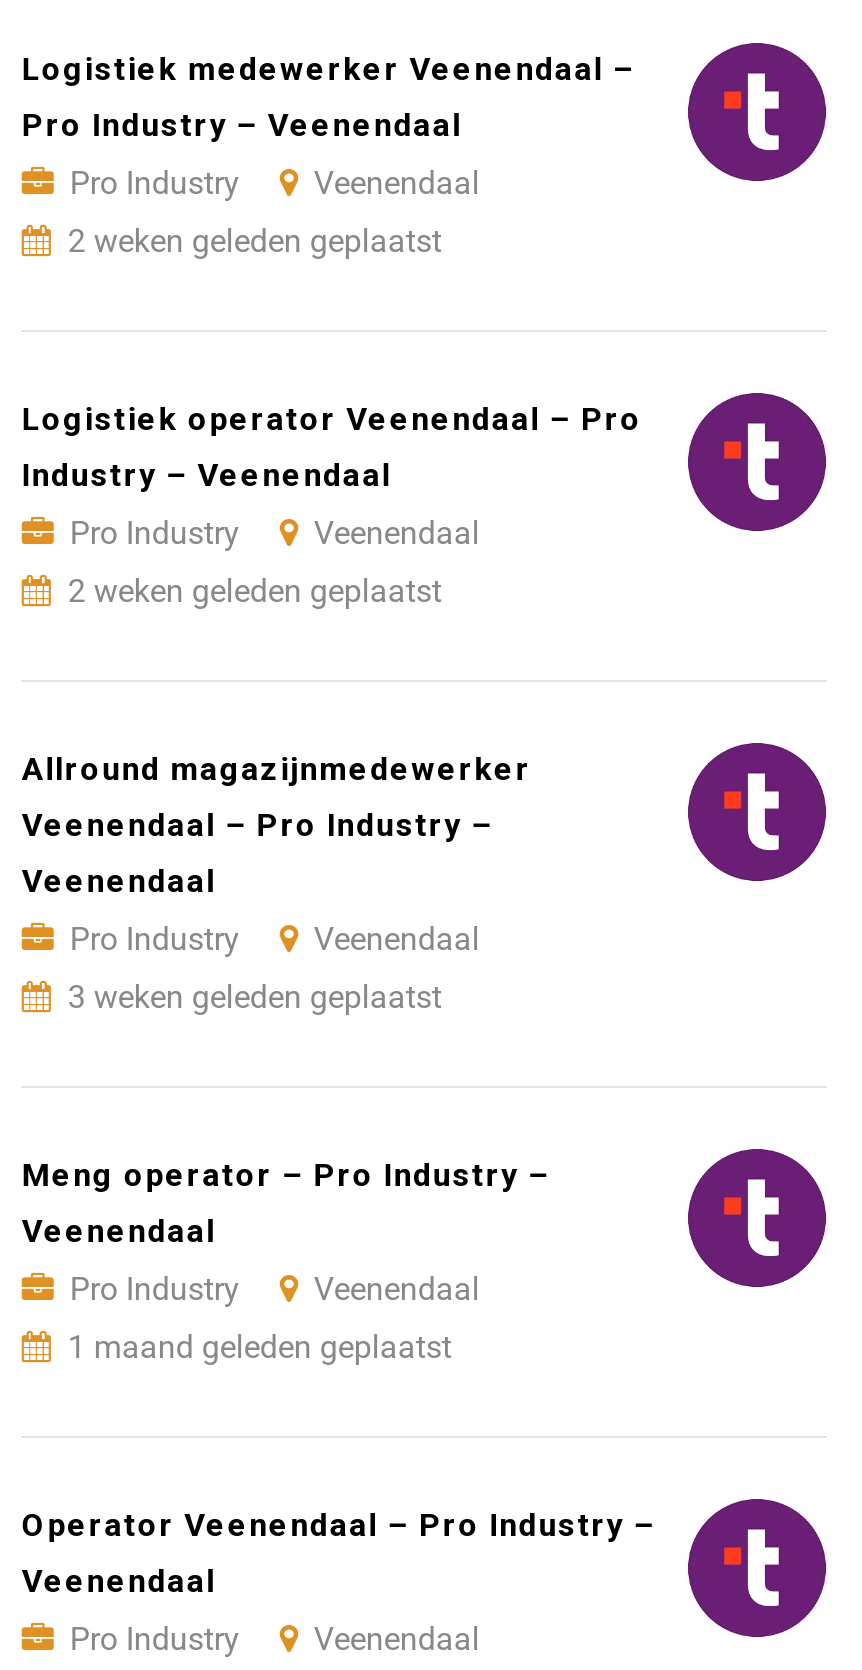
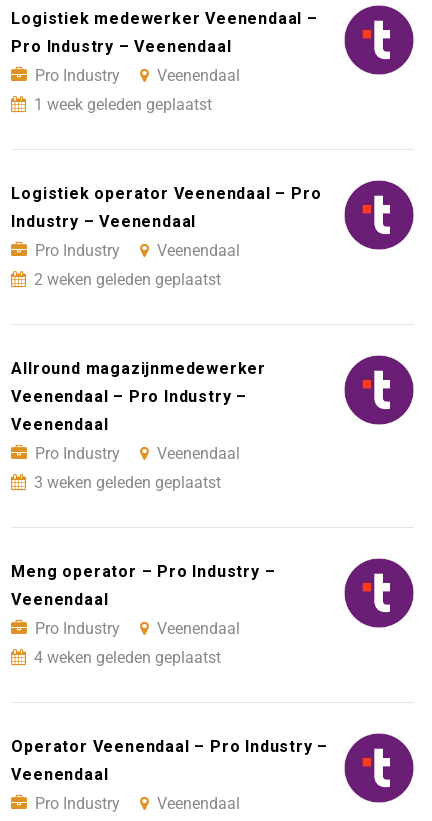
- 2 weken geleden geplaatst
+ 1 week geleden geplaatst

- 1 maand geleden geplaatst
+ 4 weken geleden geplaatst
